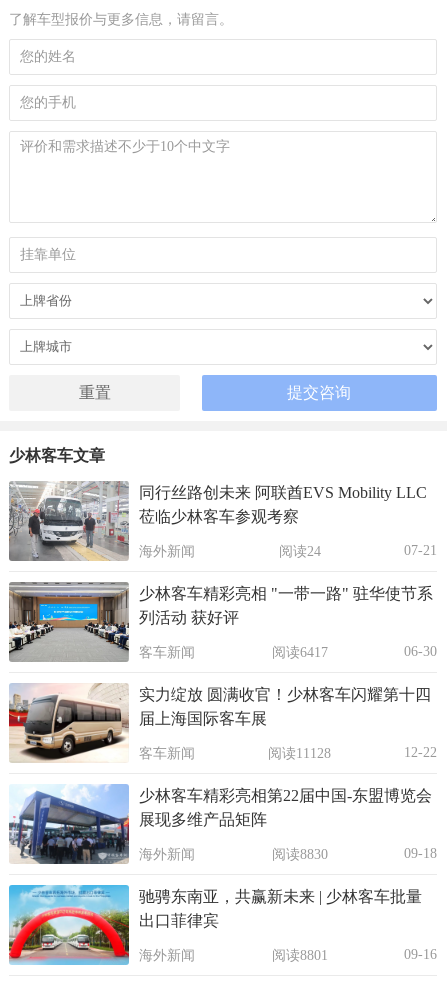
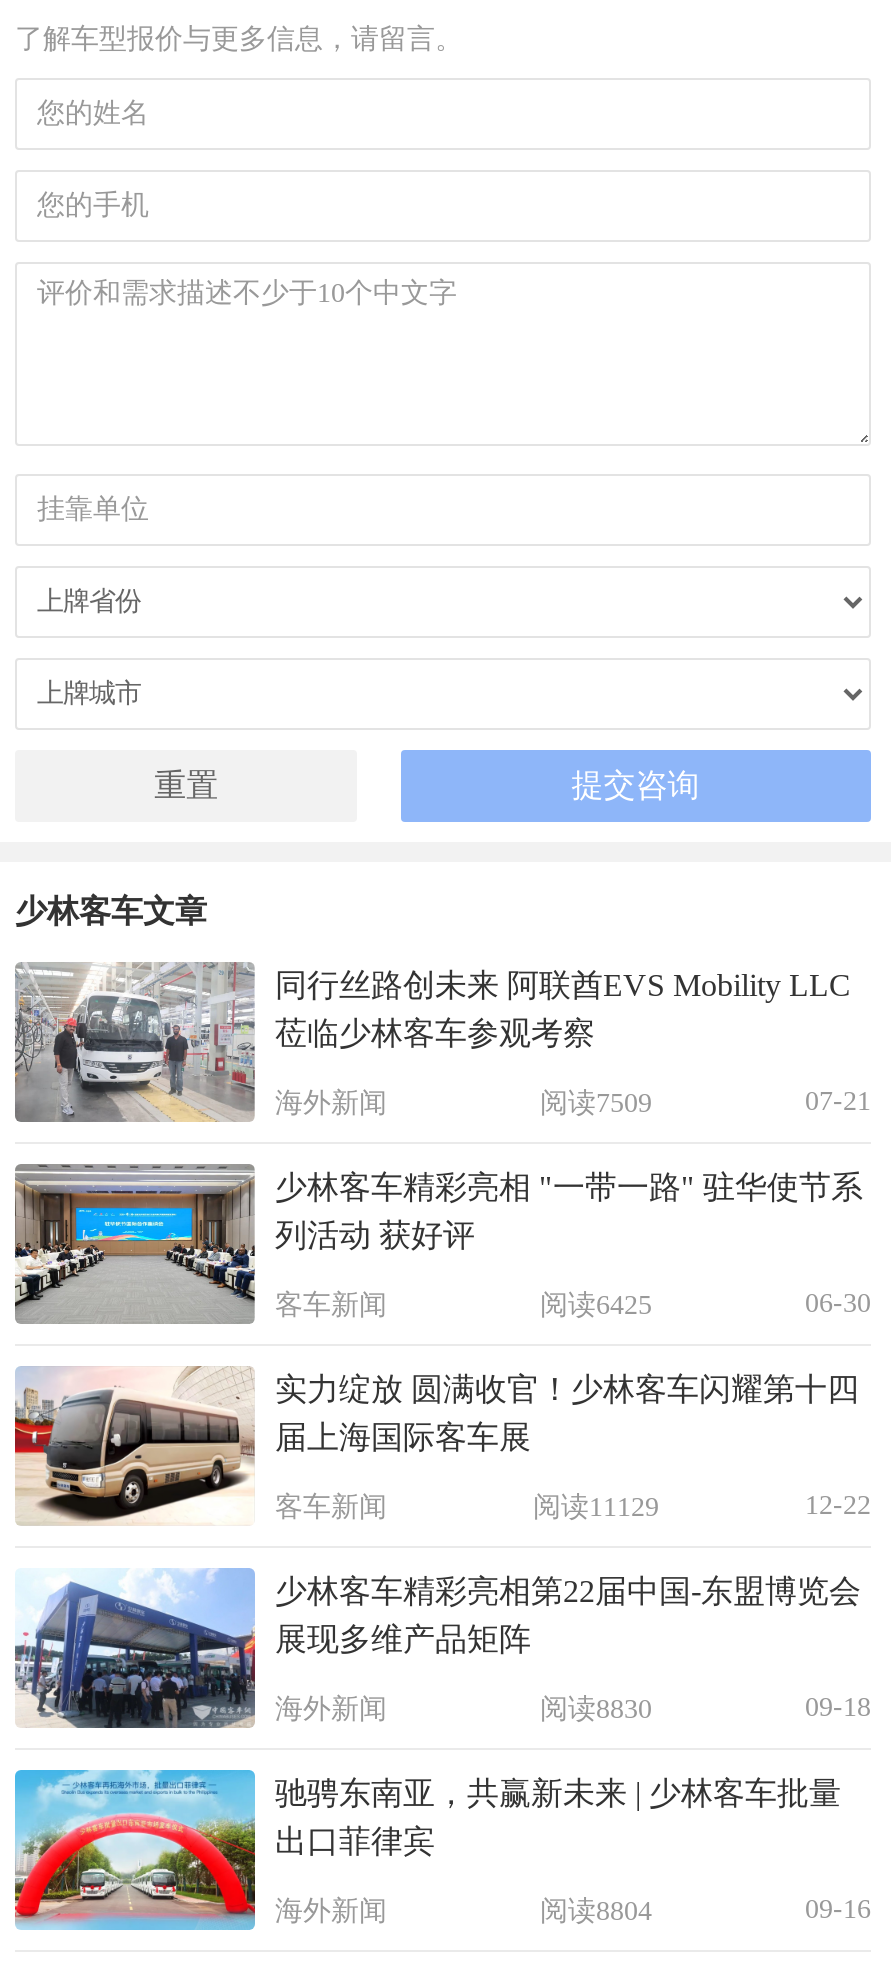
- 阅读24
+ 阅读7509

- 阅读6417
+ 阅读6425

- 阅读11128
+ 阅读11129

- 阅读8801
+ 阅读8804
